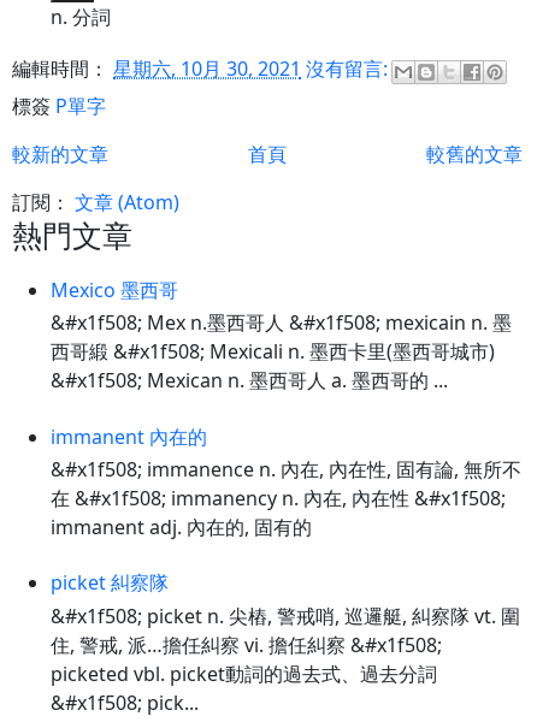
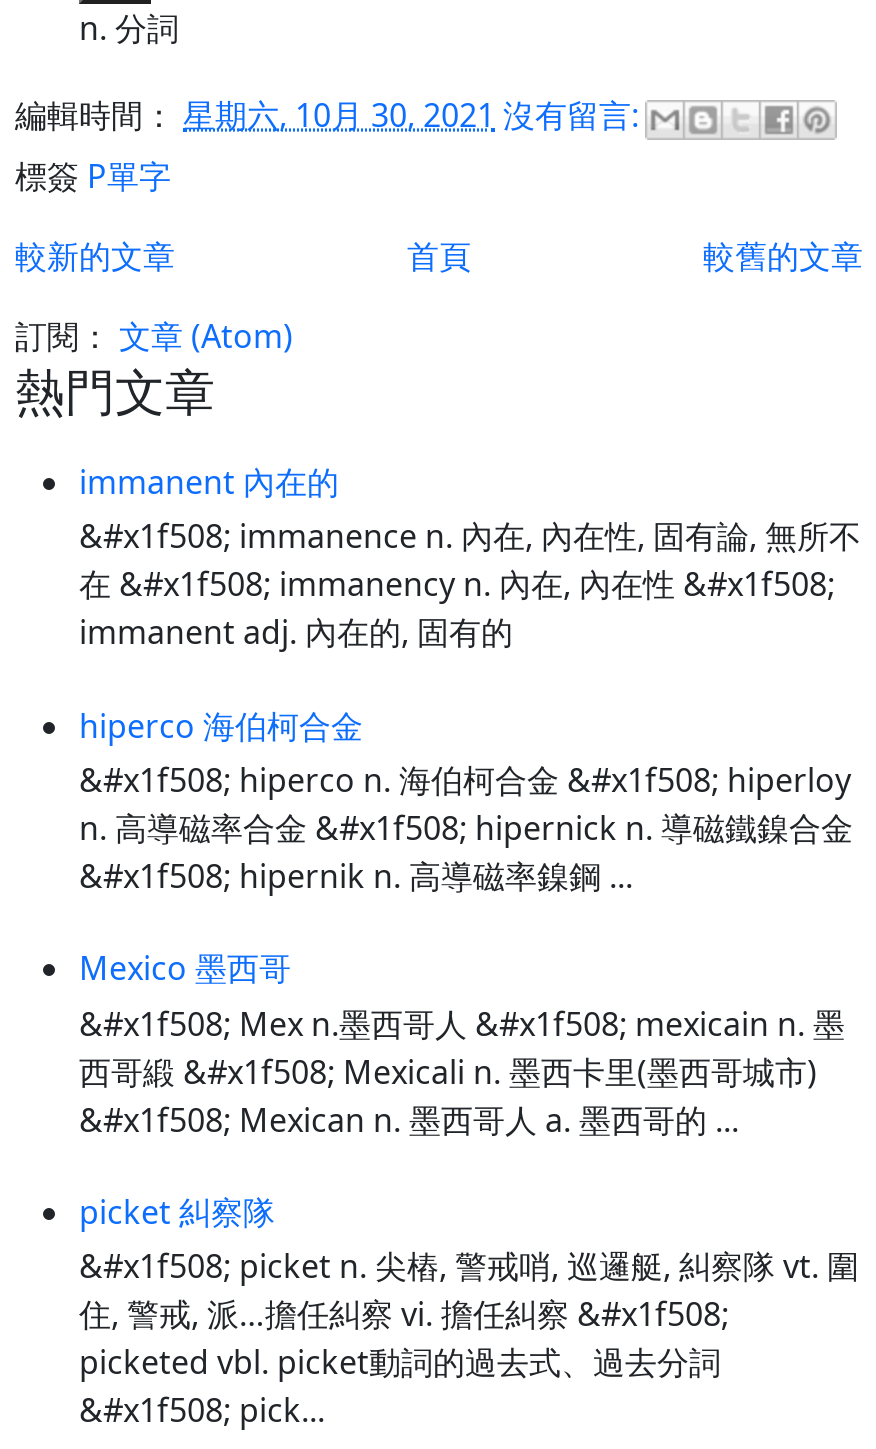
+ hiperco 海伯柯合金
+ &#x1f508; hiperco n. 海伯柯合金 &#x1f508; hiperloy
+ n. 高導磁率合金 &#x1f508; hipernick n. 導磁鐵鎳合金
+ &#x1f508; hipernik n. 高導磁率鎳鋼 ...

moved down: Mexico 墨西哥 | &#x1f508; Mex n.墨西哥人 &#x1f508; mexicain n. 墨 | 西哥緞 &#x1f508; Mexicali n. 墨西卡里(墨西哥城市) | &#x1f508; Mexican n. 墨西哥人 a. 墨西哥的 ...

moved up: immanent 內在的 | &#x1f508; immanence n. 內在, 內在性, 固有論, 無所不 | 在 &#x1f508; immanency n. 內在, 內在性 &#x1f508; | immanent adj. 內在的, 固有的
